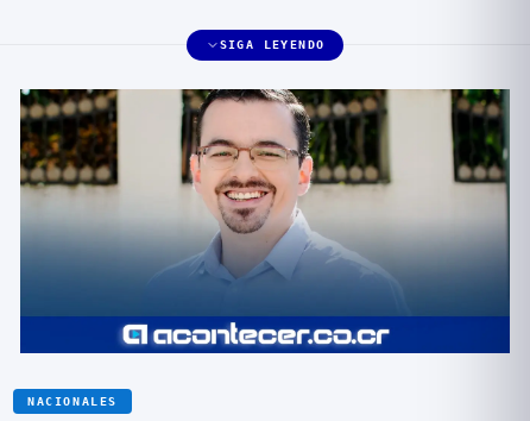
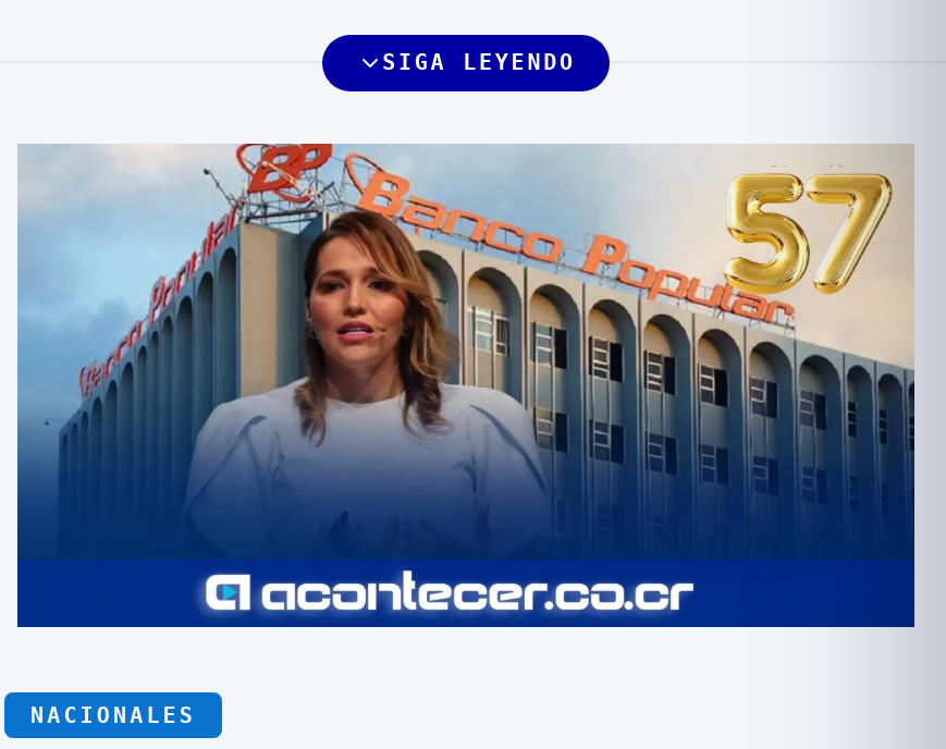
- [image]
+ [image]
